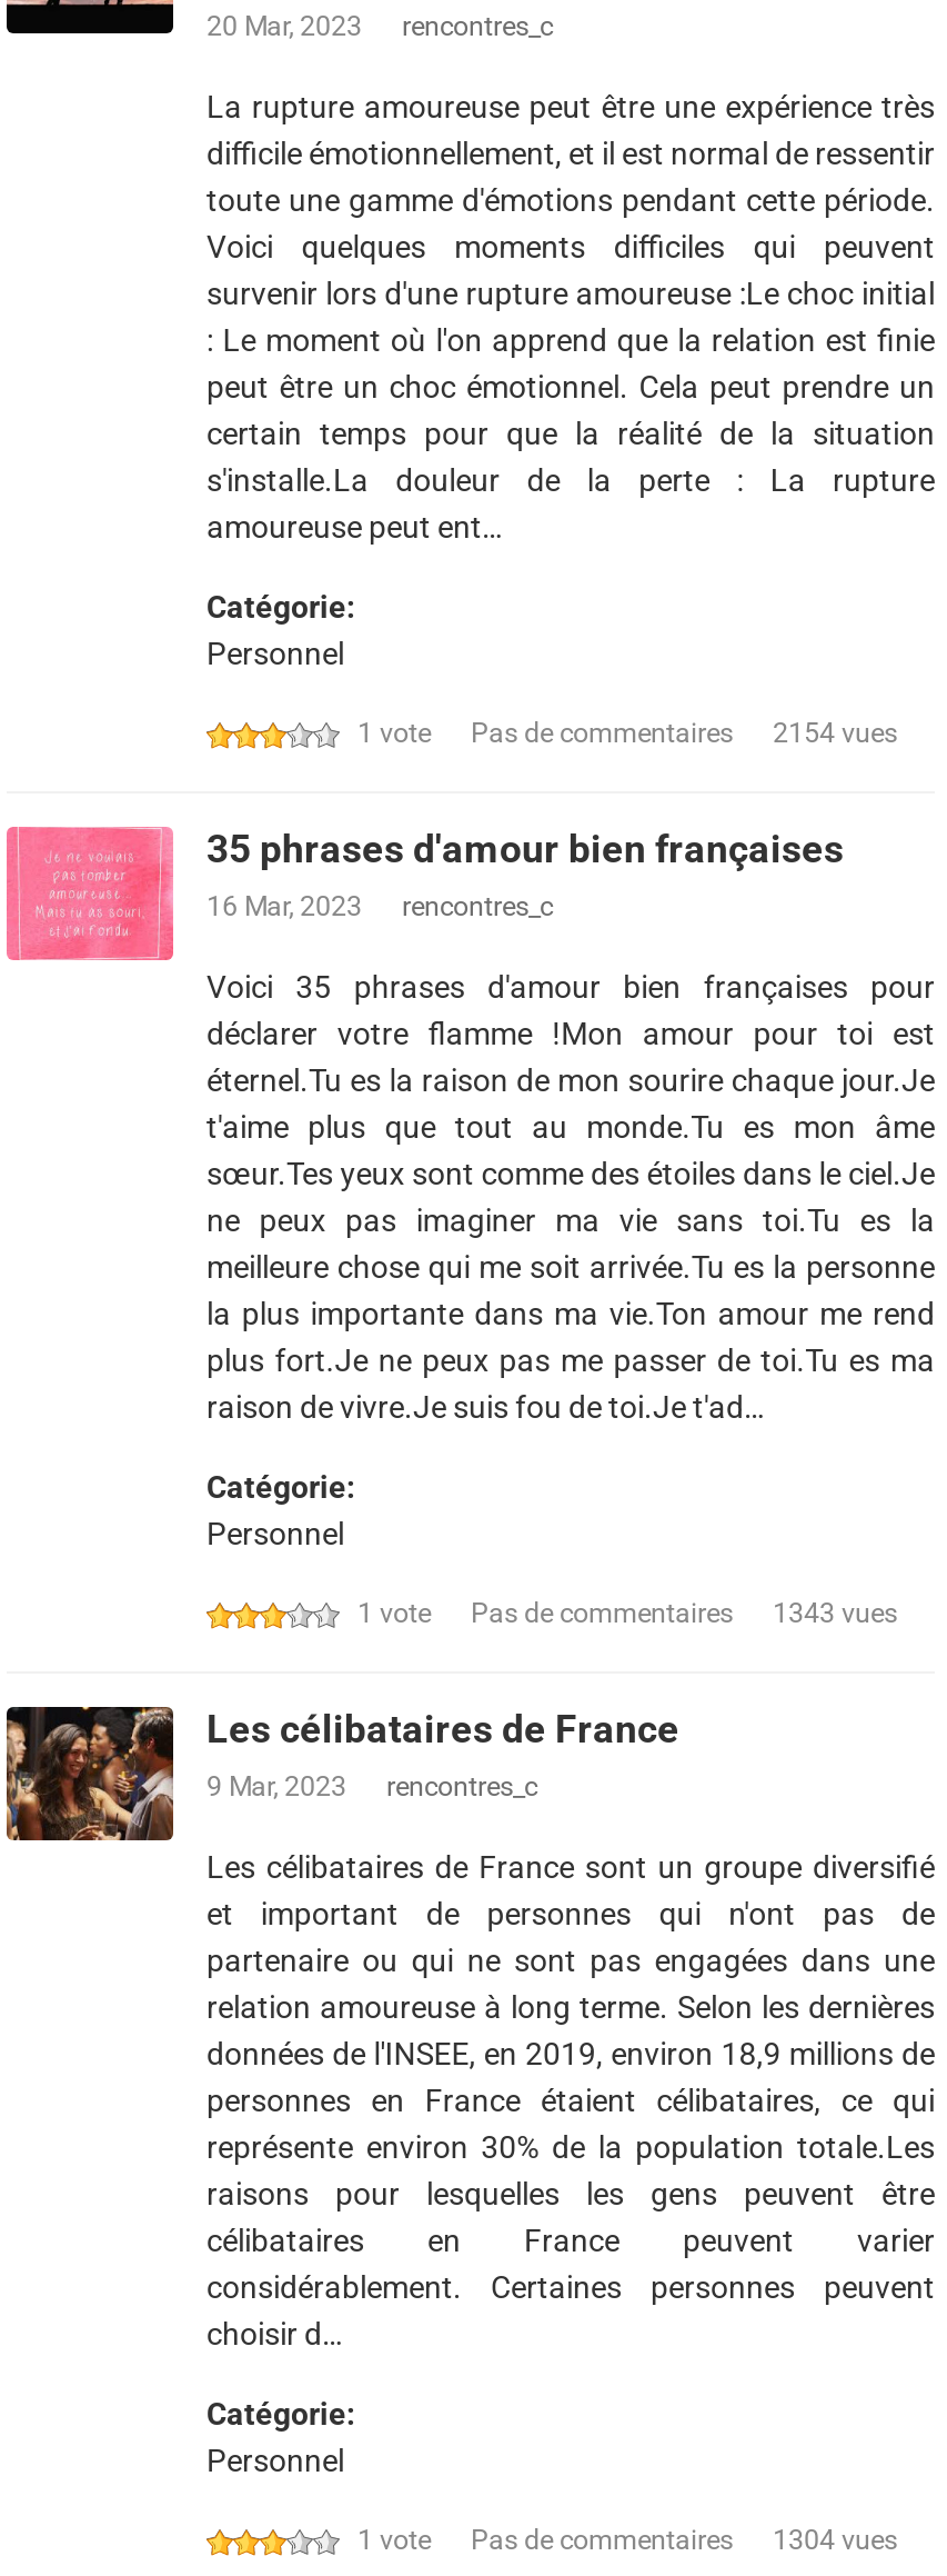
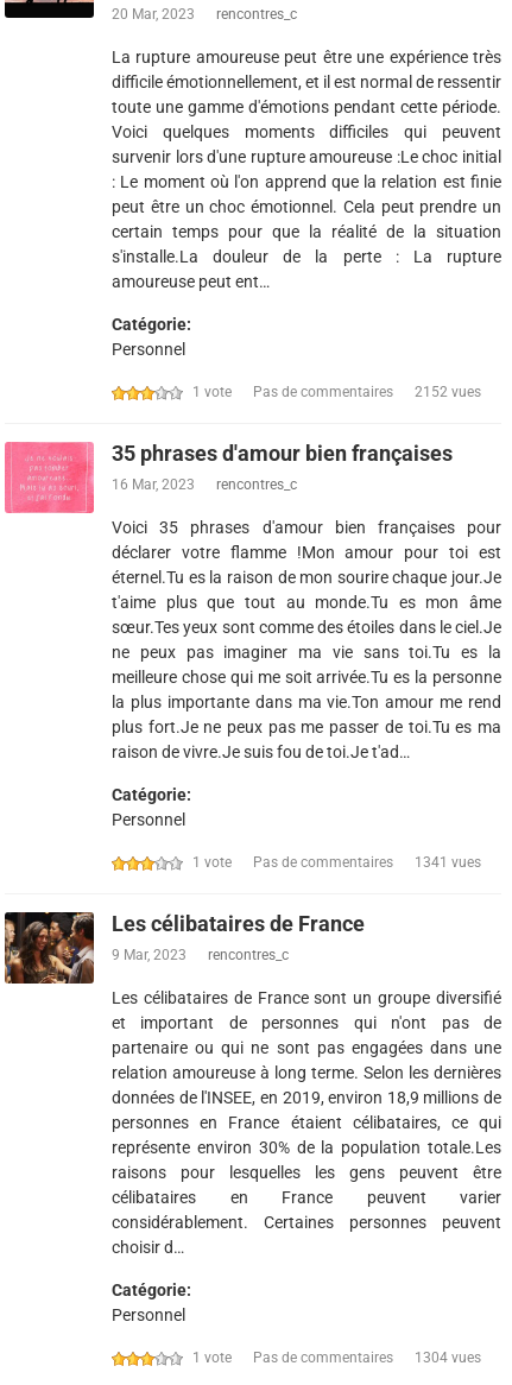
- 1 vote Pas de commentaires 2154 vues
+ 1 vote Pas de commentaires 2152 vues

- 1 vote Pas de commentaires 1343 vues
+ 1 vote Pas de commentaires 1341 vues
